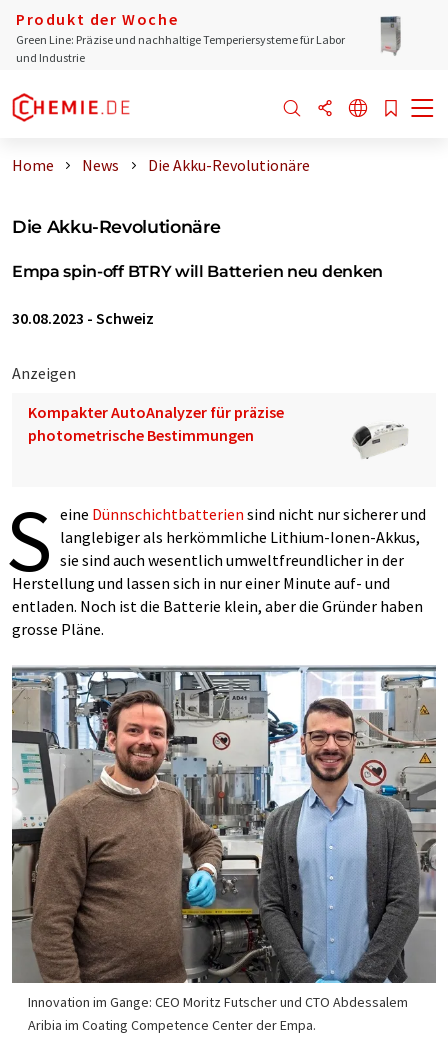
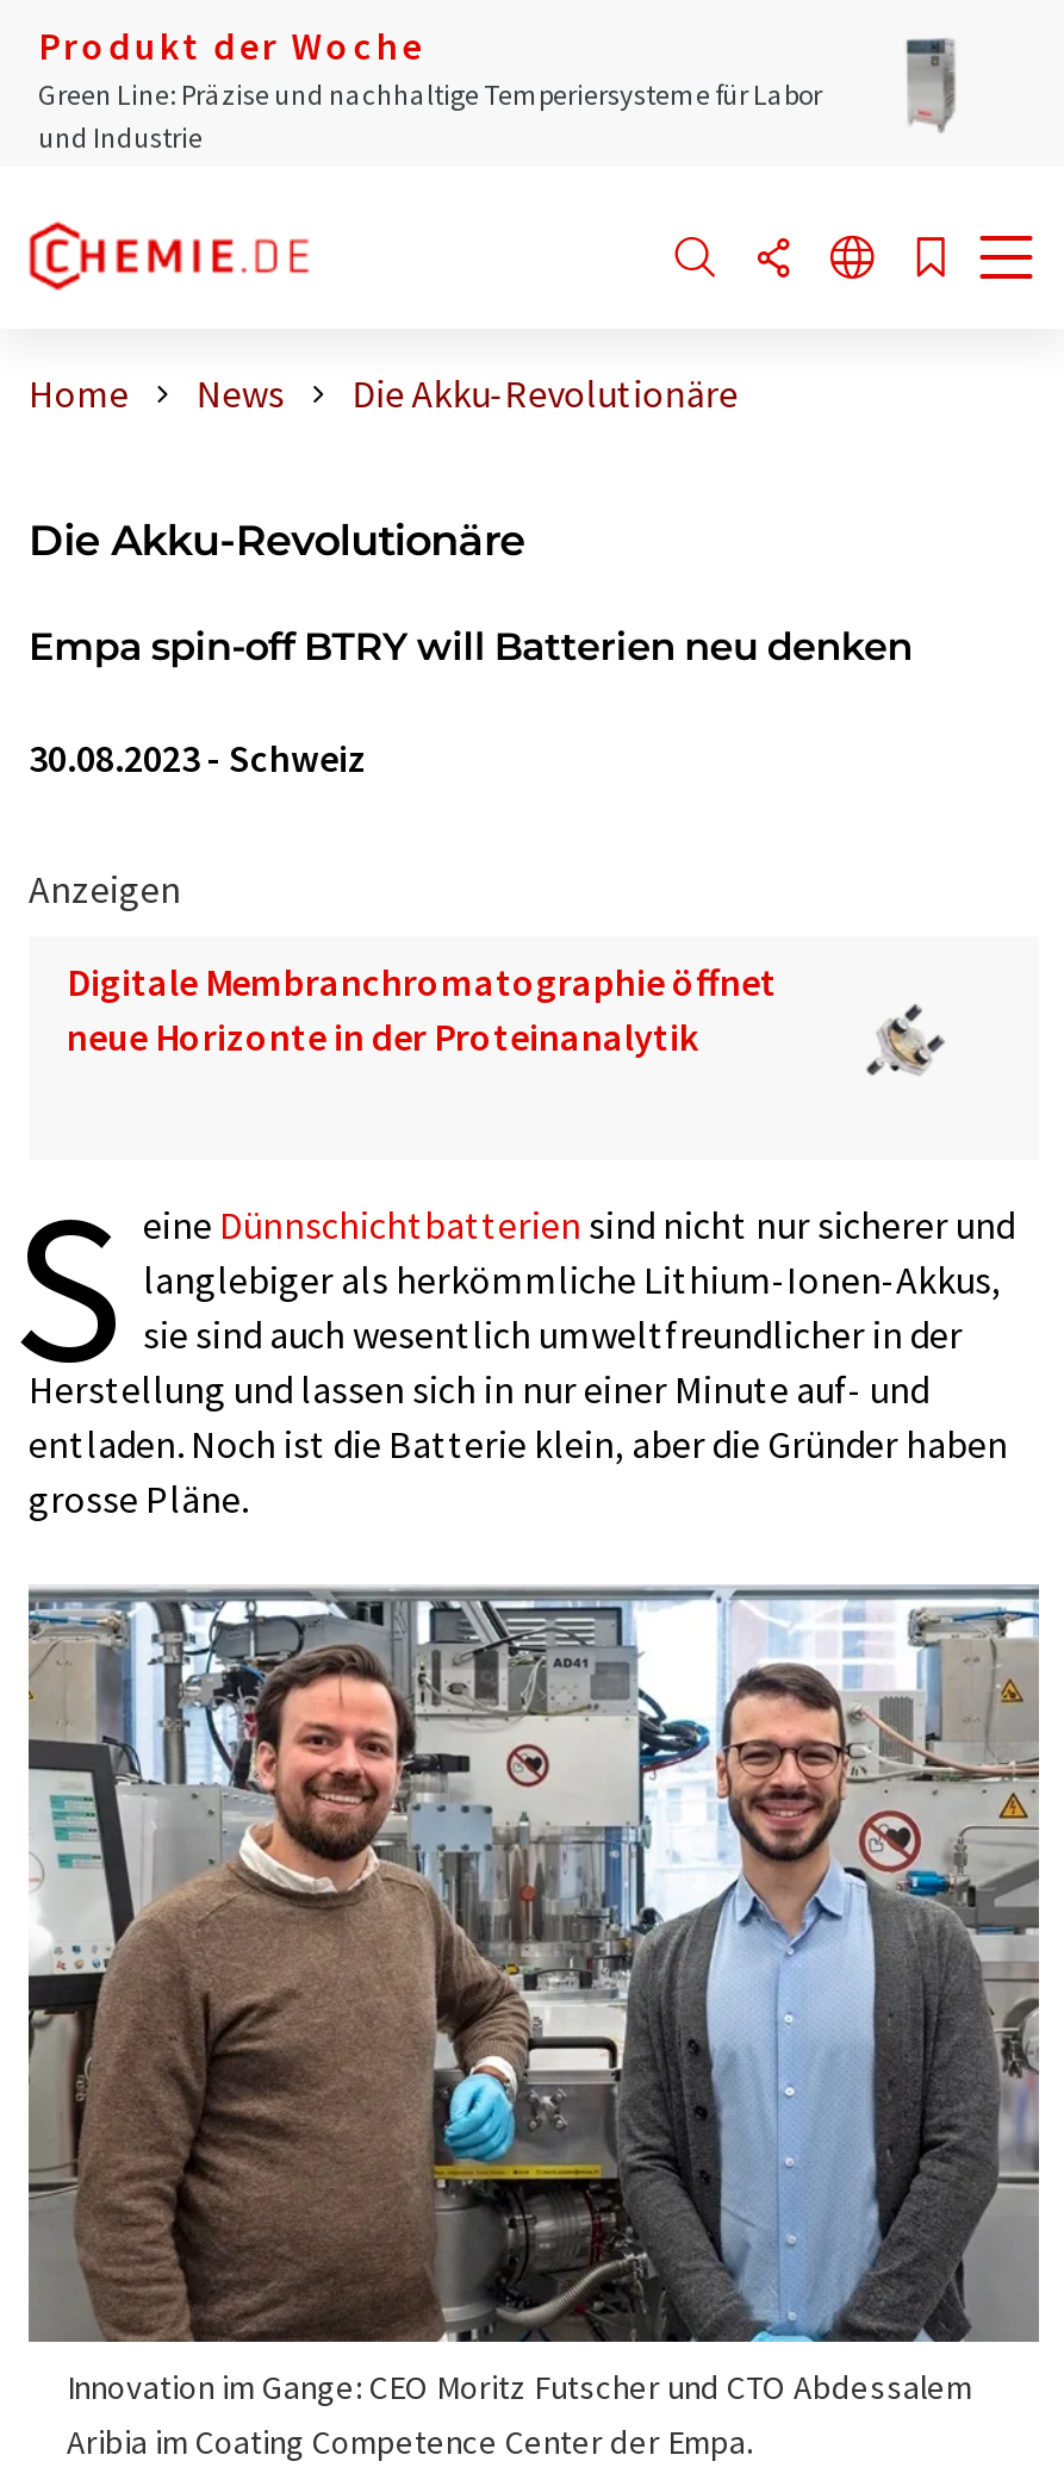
- Kompakter AutoAnalyzer für präzise
- photometrische Bestimmungen
+ Digitale Membranchromatographie öffnet
+ neue Horizonte in der Proteinanalytik

- [image]
+ [image]
